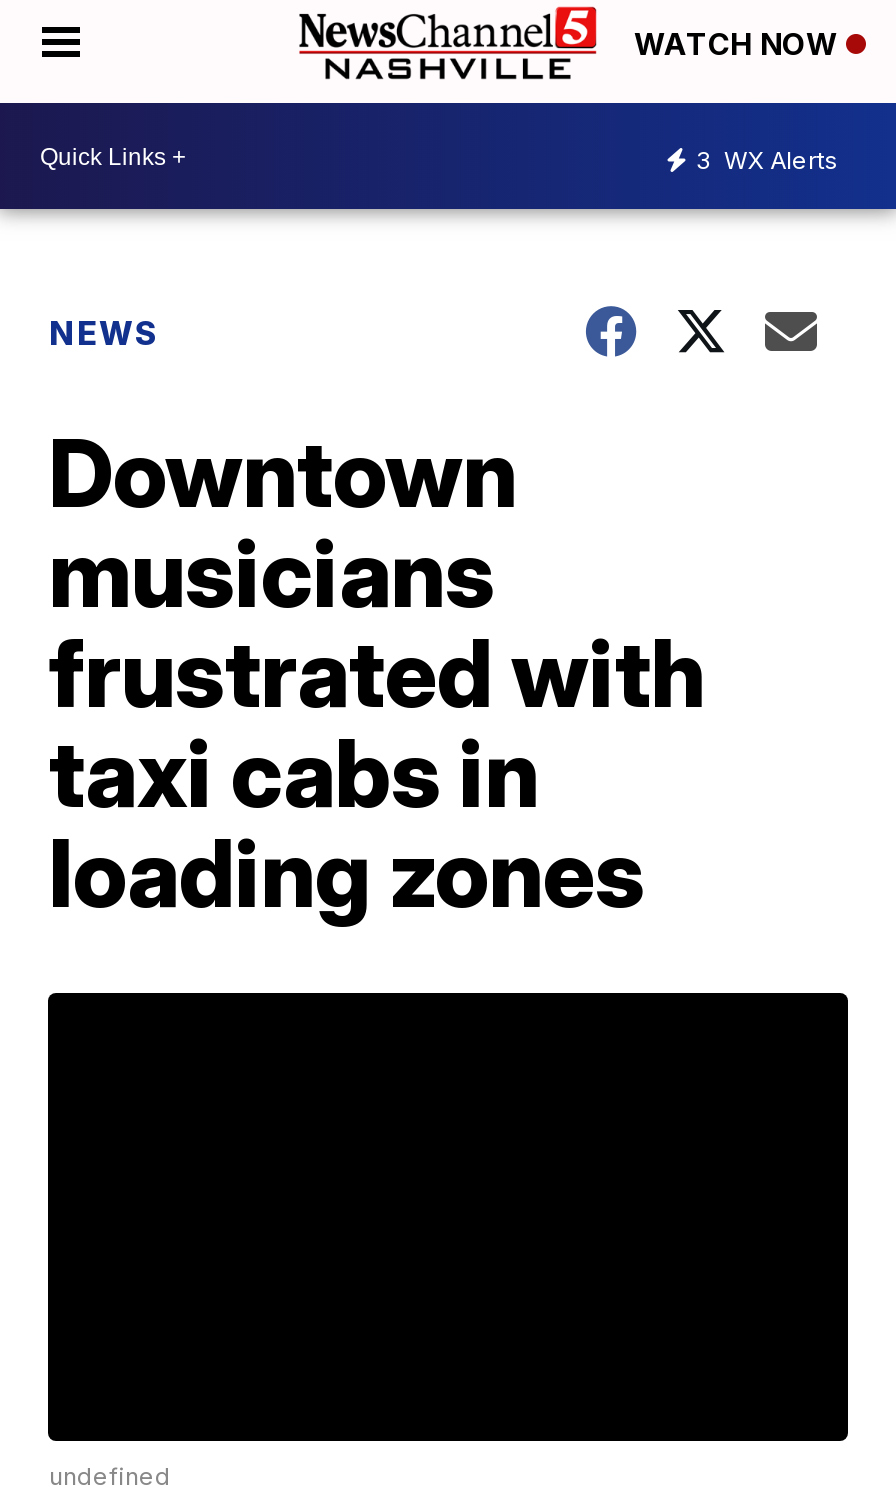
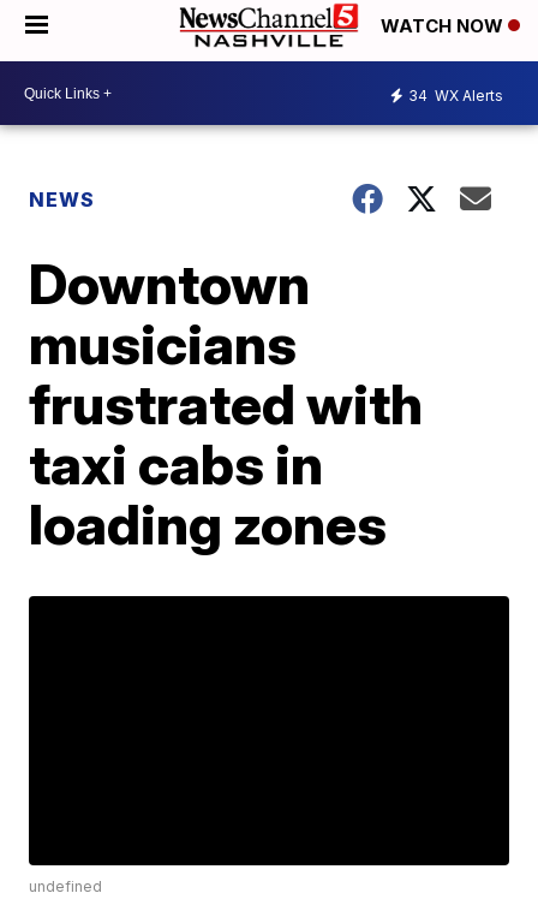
- 3 WX Alerts
+ 34 WX Alerts
